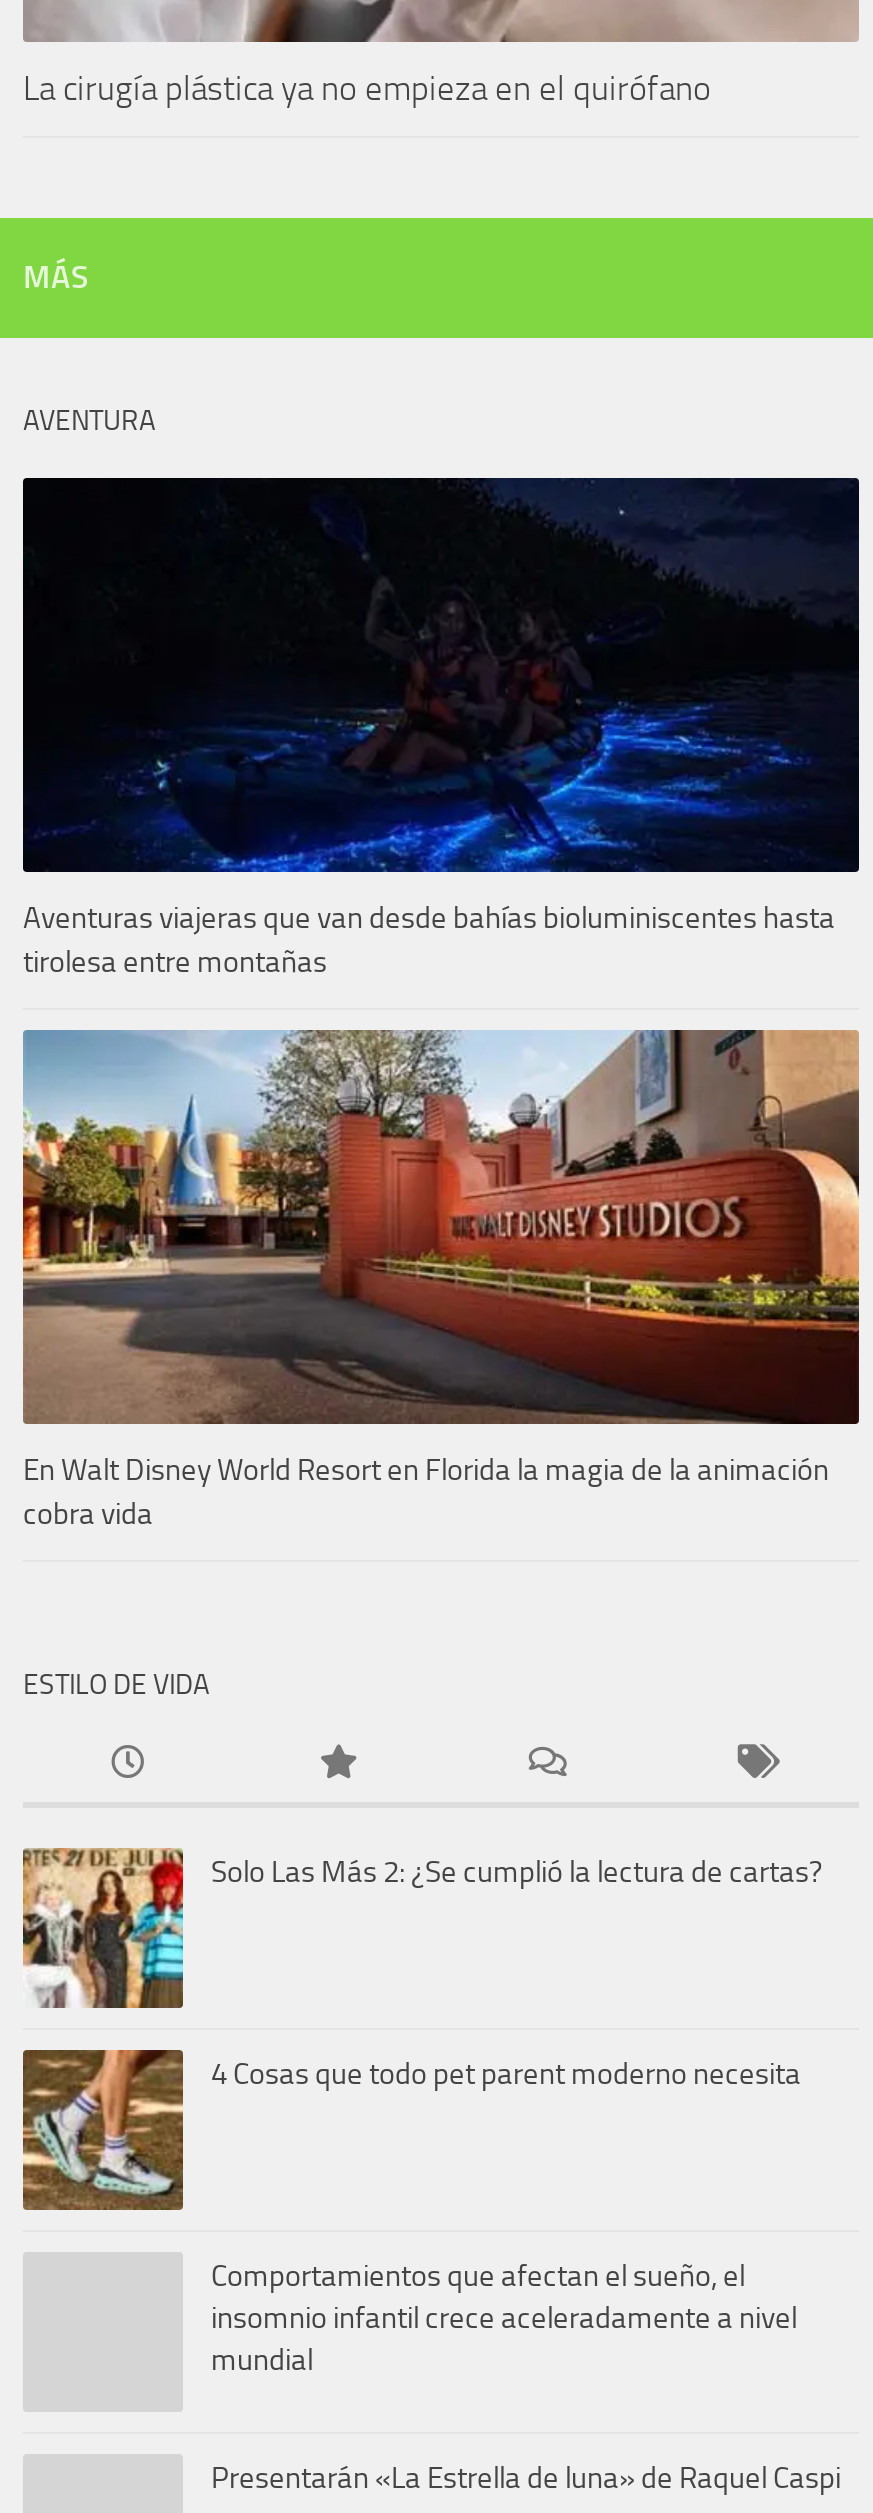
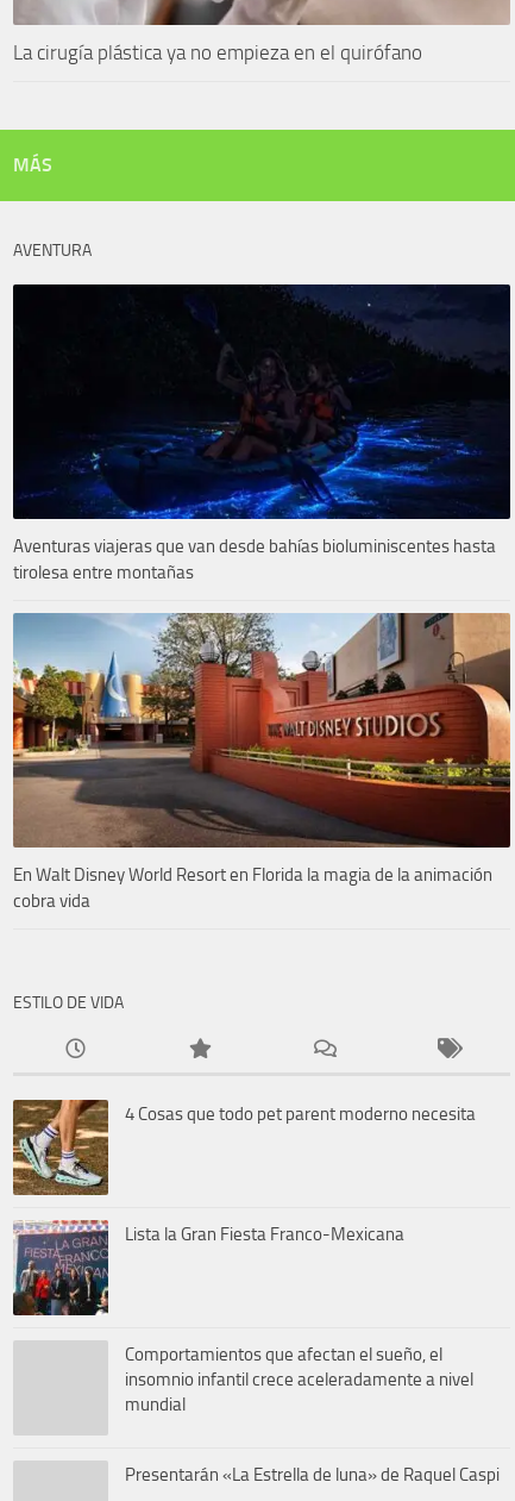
- [image]
- Solo Las Más 2: ¿Se cumplió la lectura de cartas?

moved up: [image] | 4 Cosas que todo pet parent moderno necesita

+ [image]
+ Lista la Gran Fiesta Franco-Mexicana
